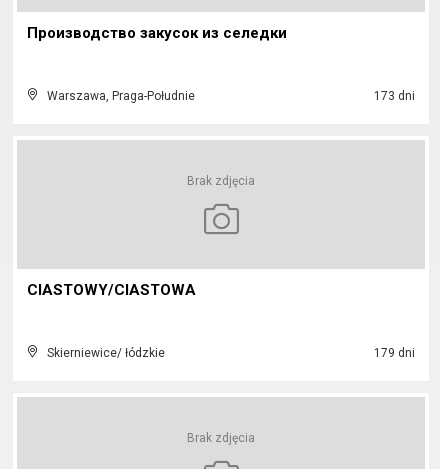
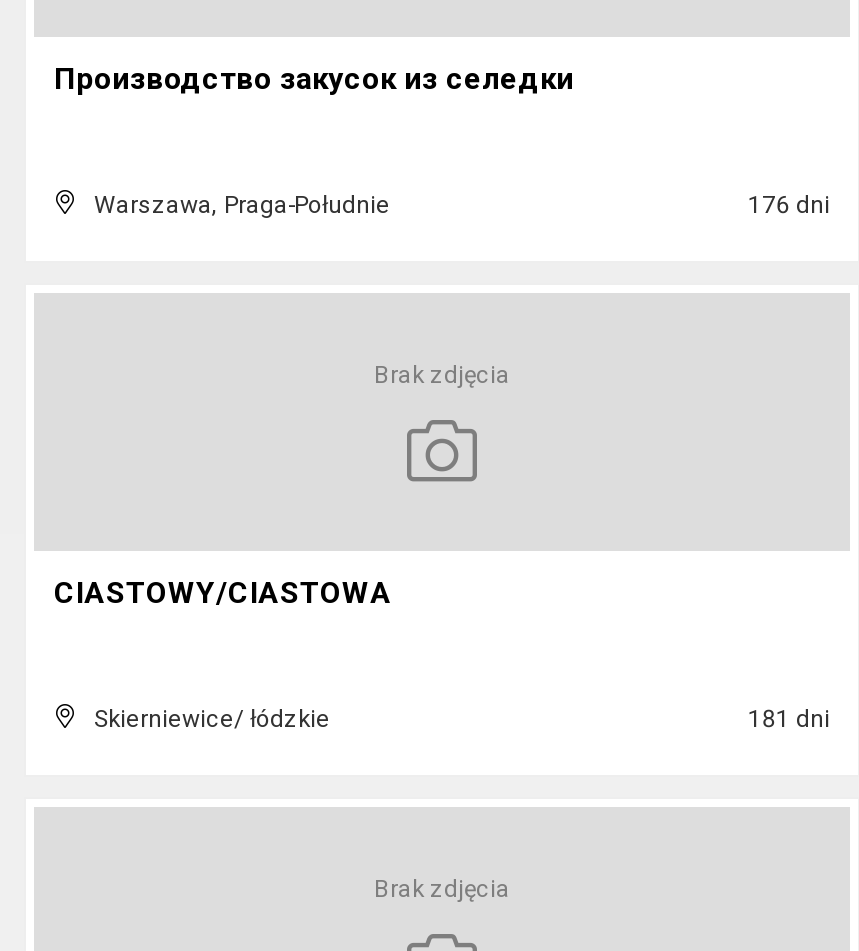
- 173 dni
+ 176 dni

- 179 dni
+ 181 dni
